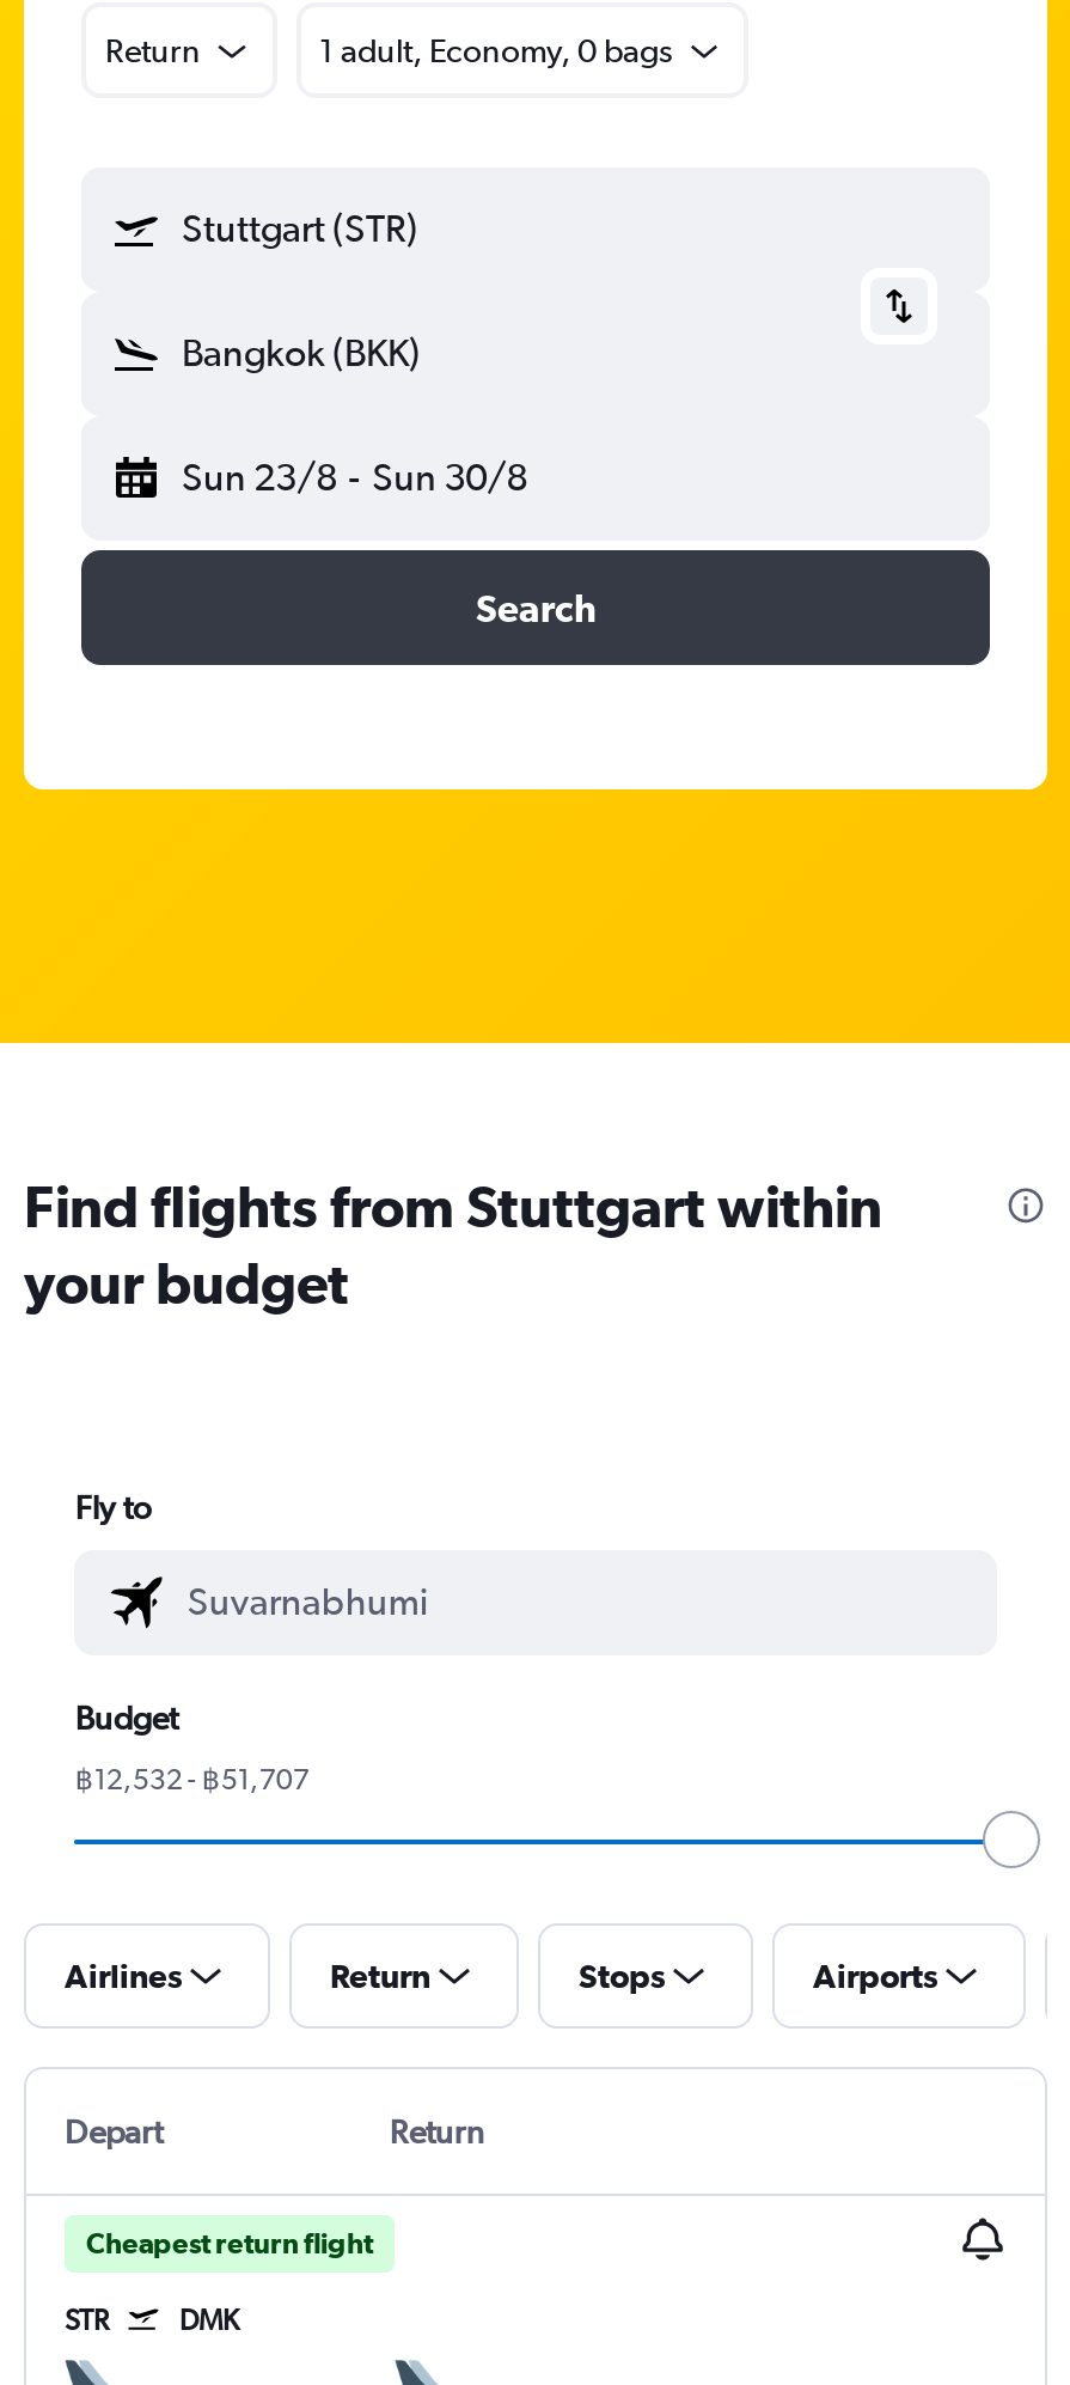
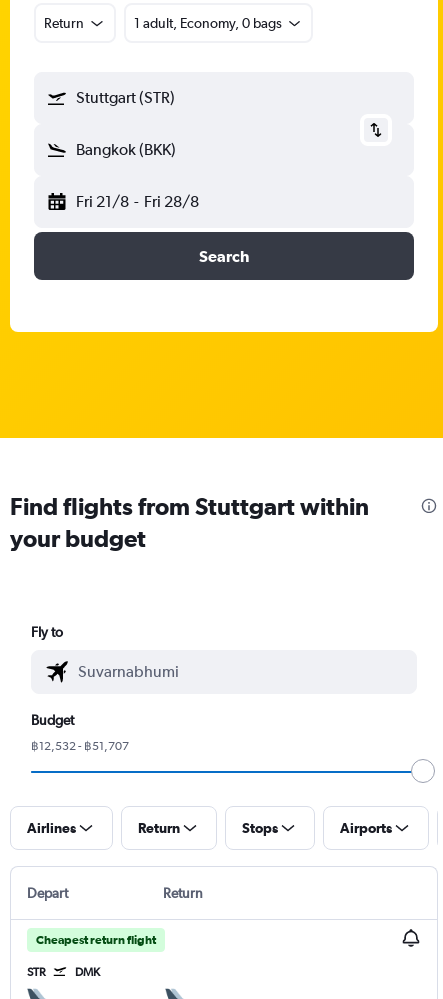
- Sun 23/8 - Sun 30/8
+ Fri 21/8 - Fri 28/8
